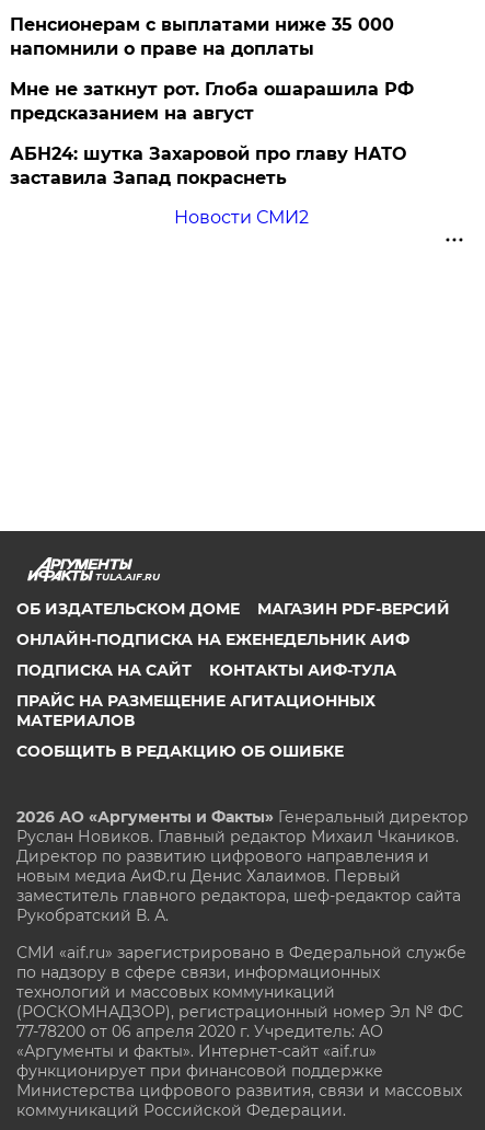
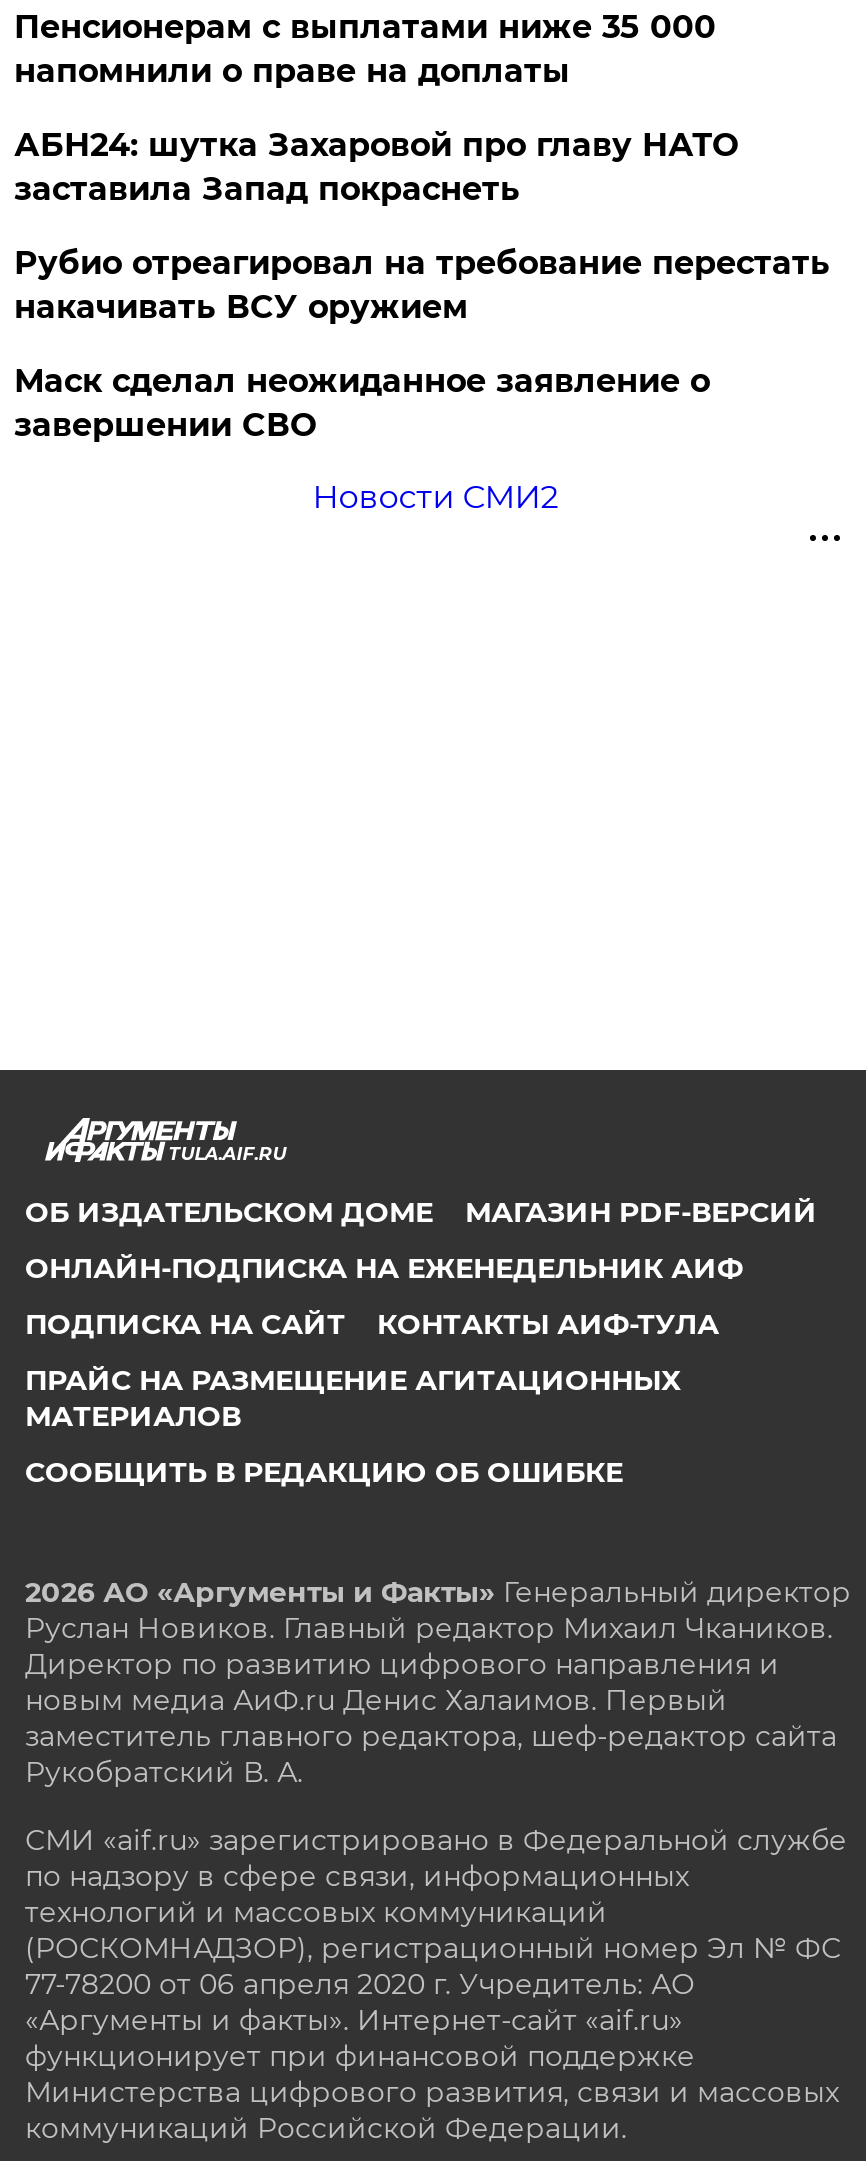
- Мне не заткнут рот. Глоба ошарашила РФ
- предсказанием на август

moved up: АБН24: шутка Захаровой про главу НАТО | заставила Запад покраснеть

+ Рубио отреагировал на требование перестать
+ накачивать ВСУ оружием
+ Маск сделал неожиданное заявление о
+ завершении СВО
